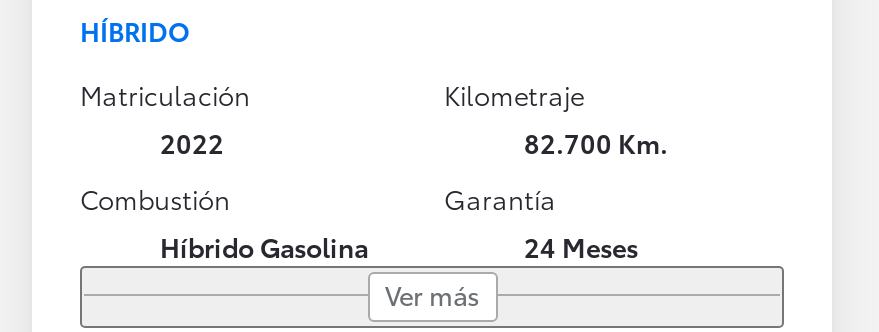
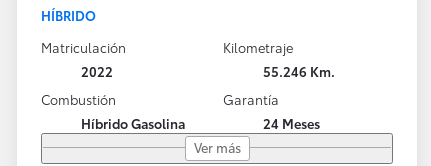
- 82.700 Km.
+ 55.246 Km.
